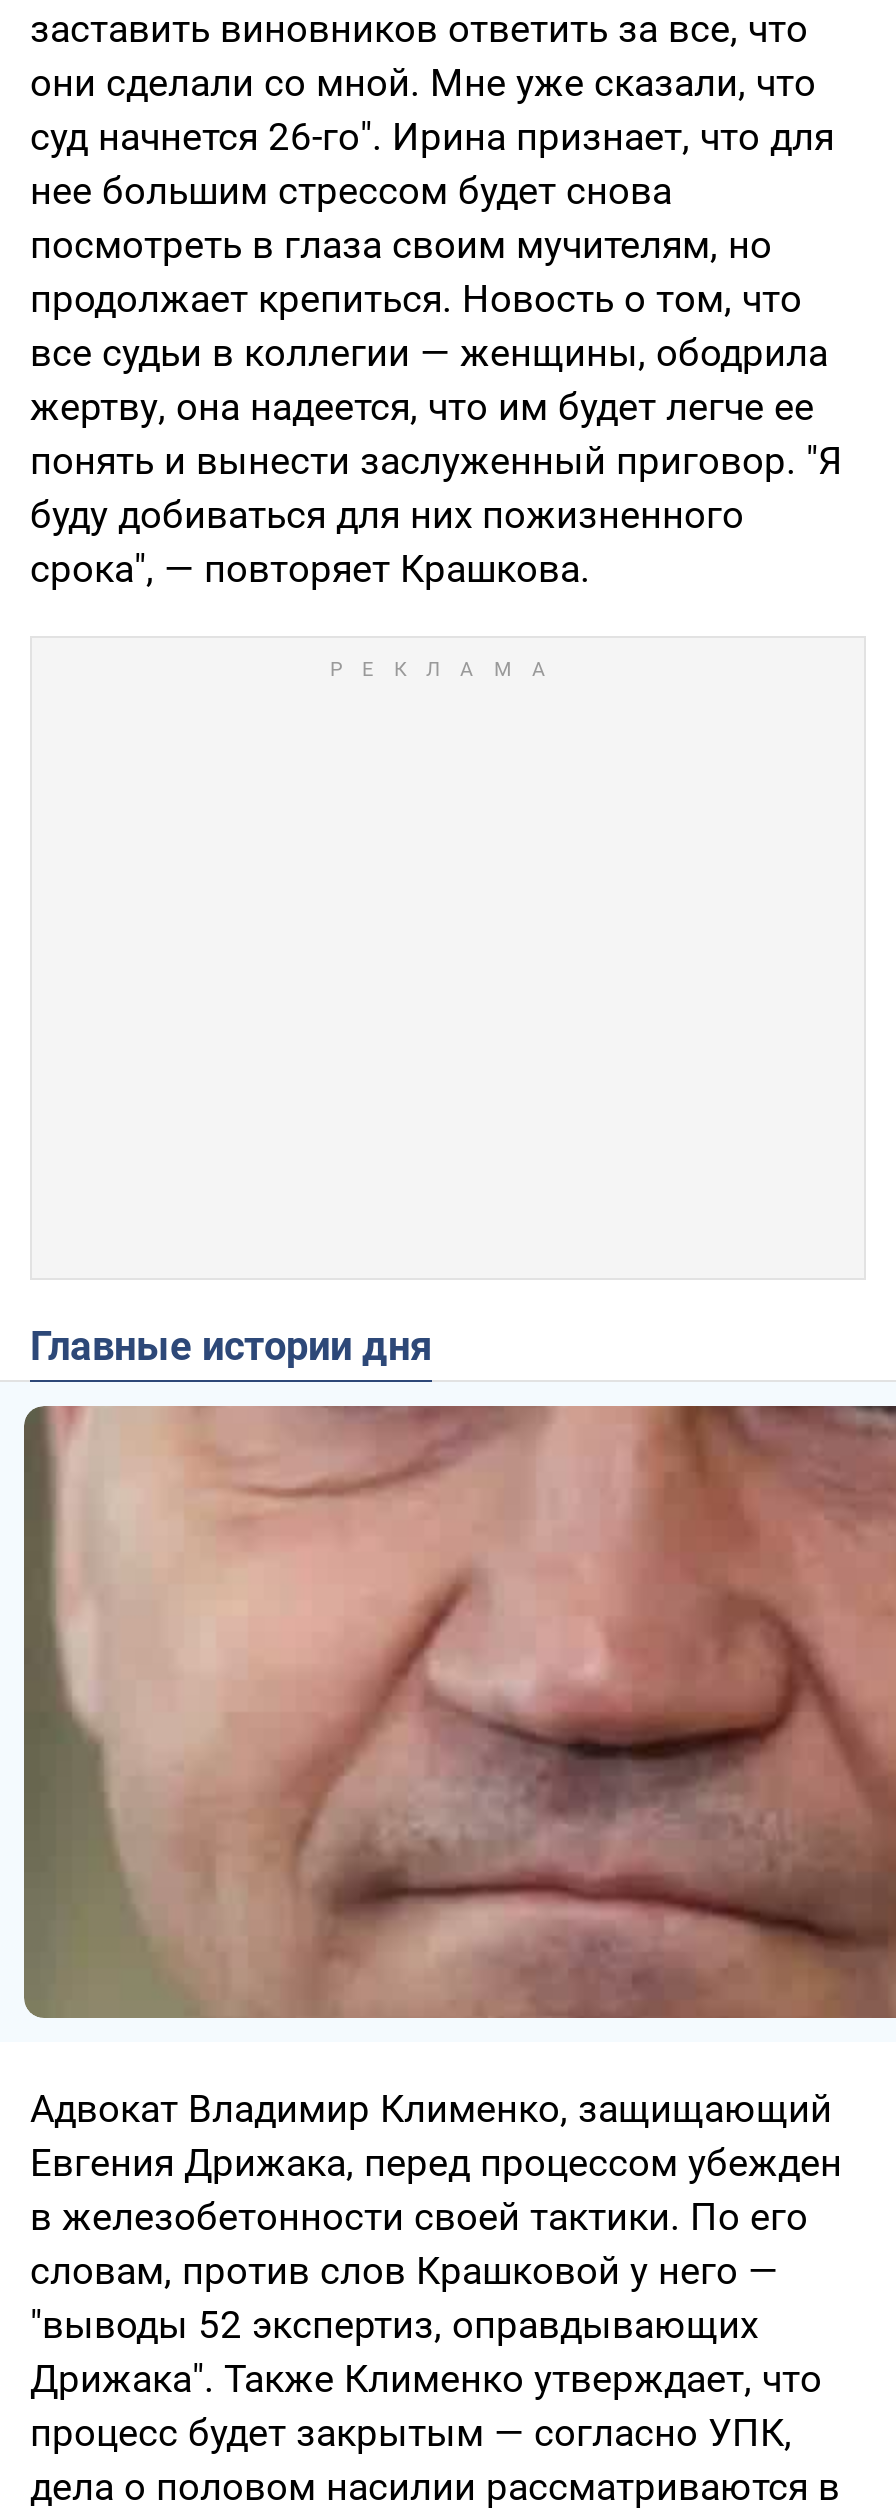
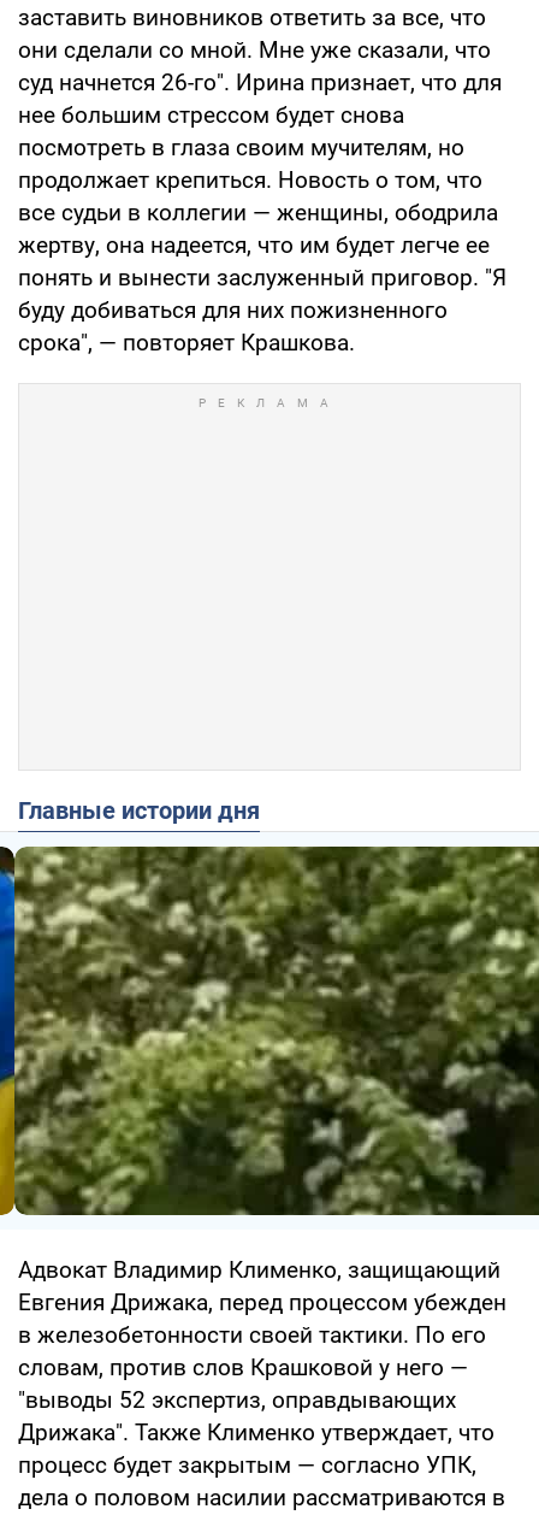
- [image]
+ [image]
